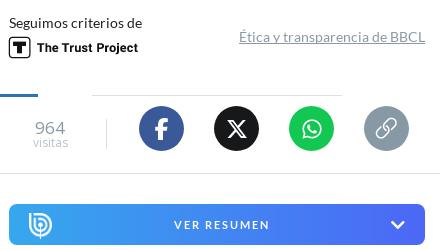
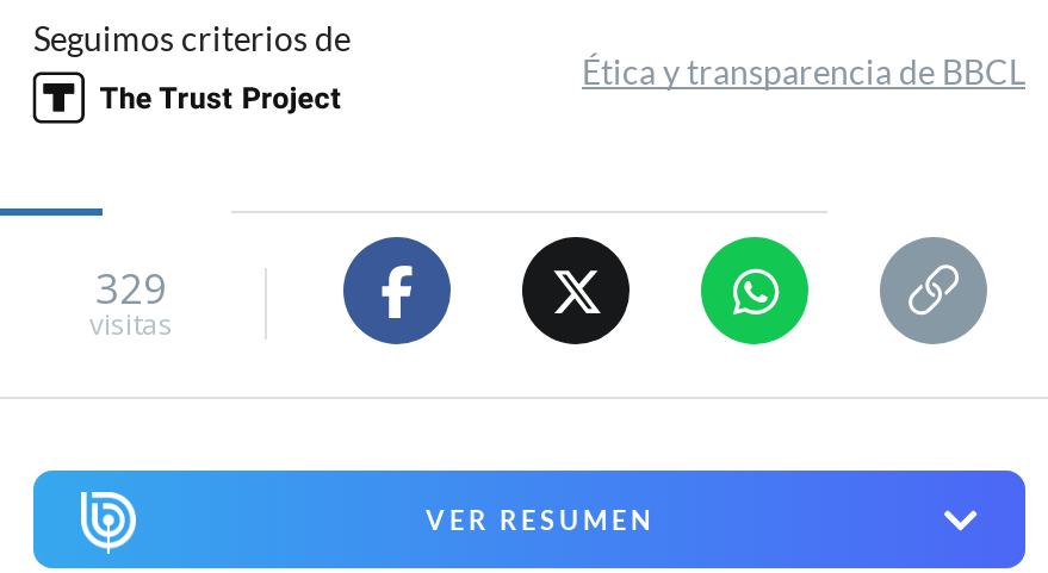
- 964
+ 329
